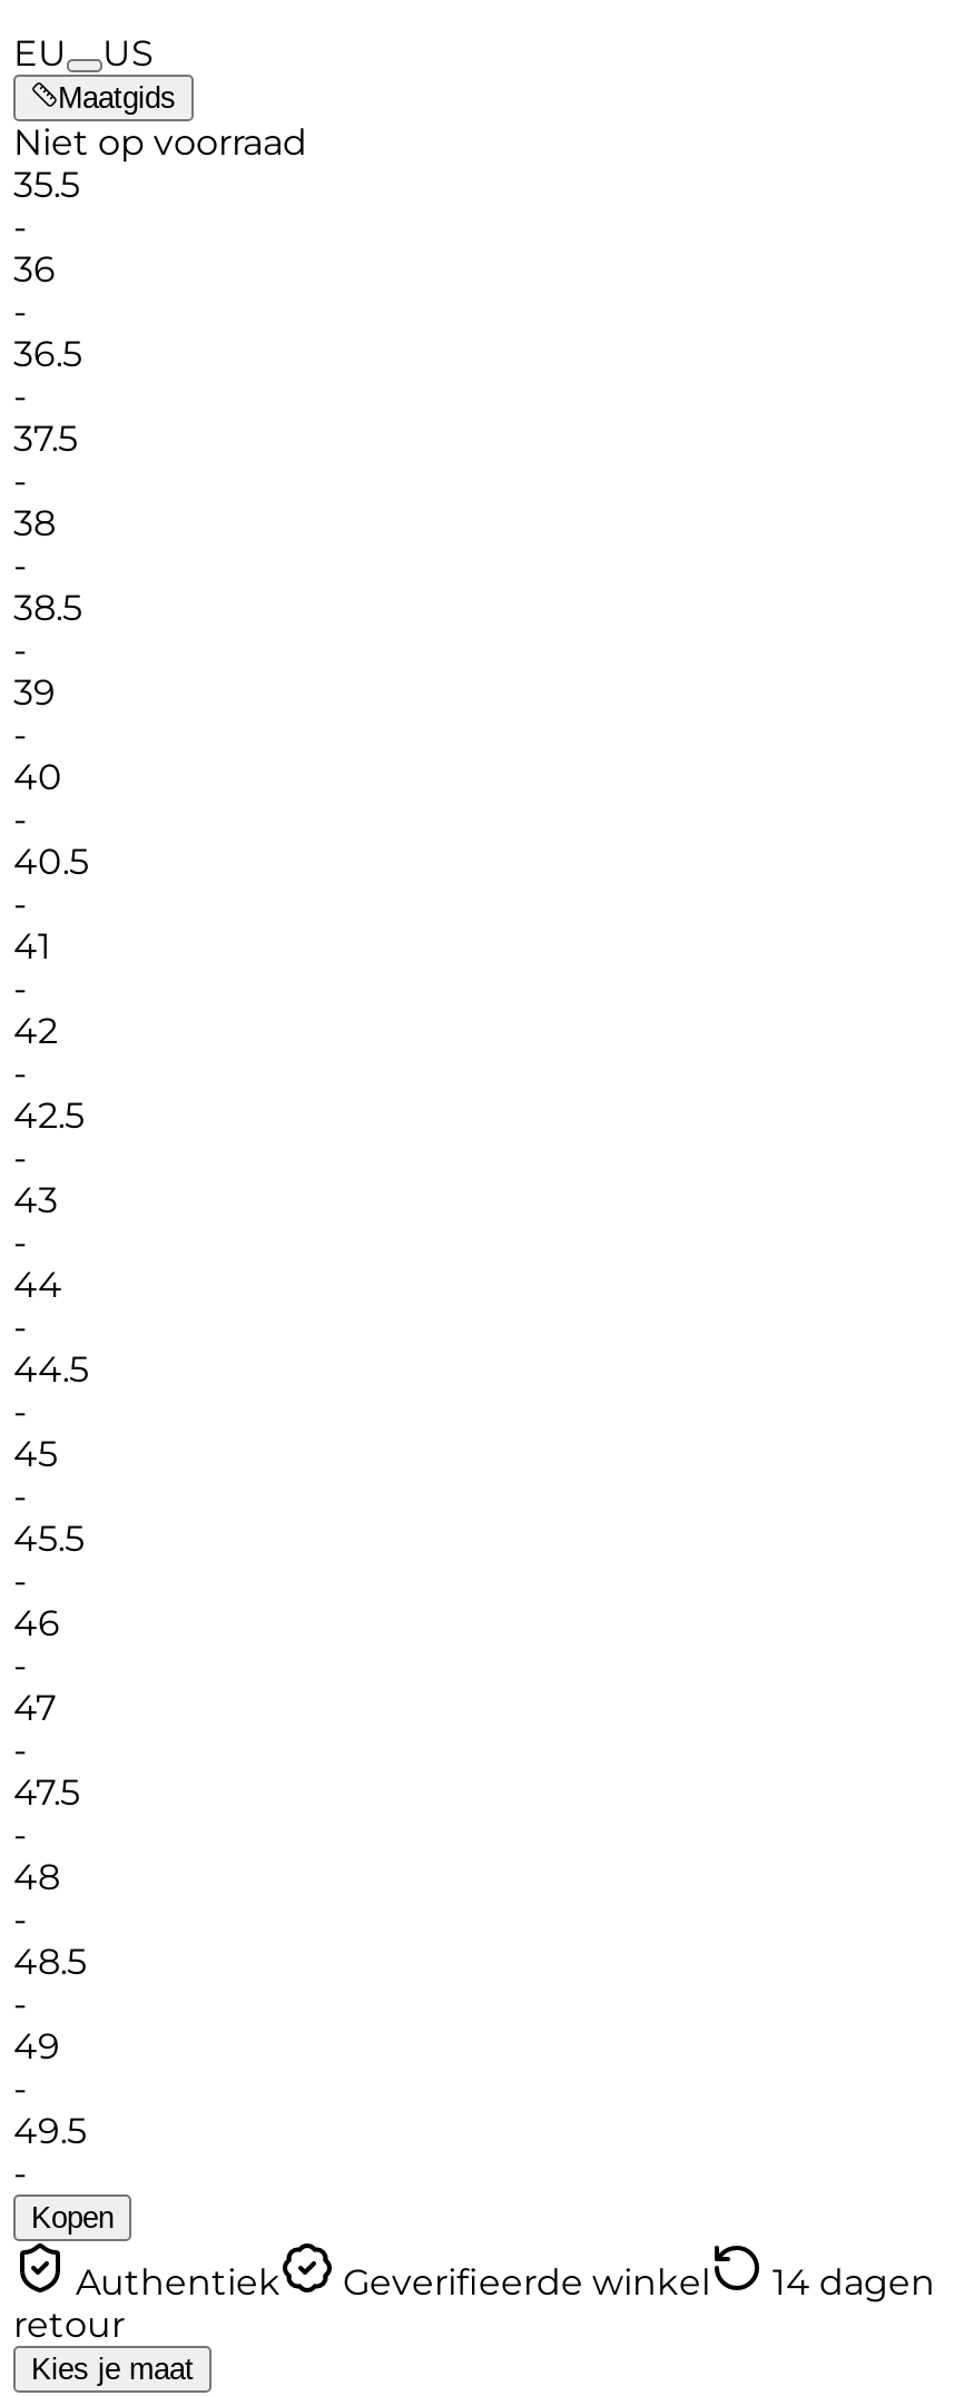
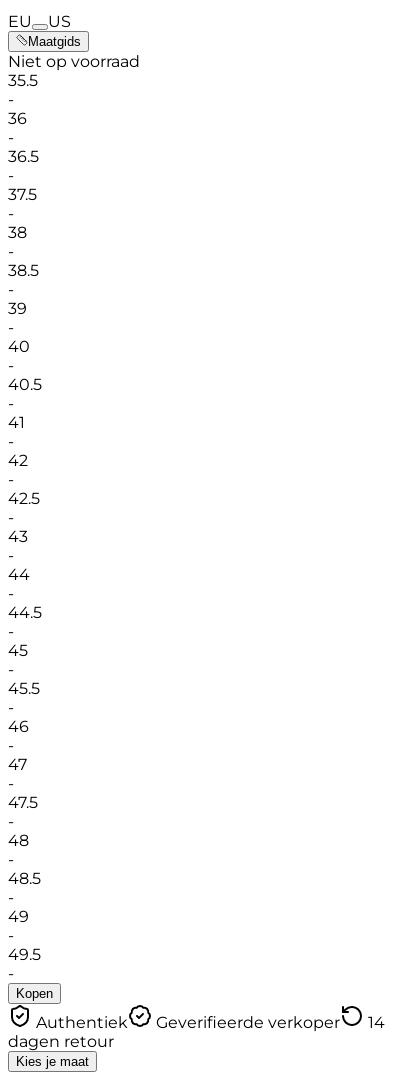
- Geverifieerde winkel
- 14 dagen
- retour
+ Geverifieerde verkoper
+ 14
+ dagen retour
